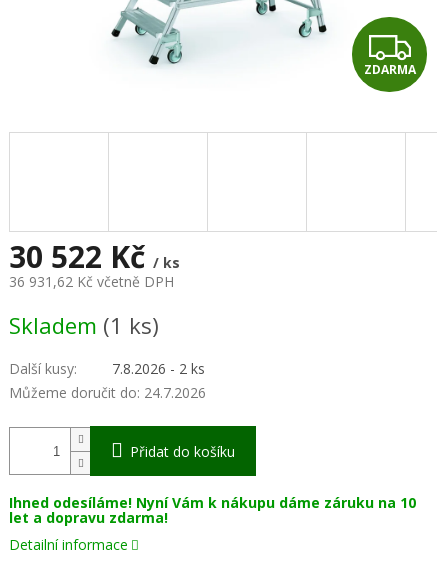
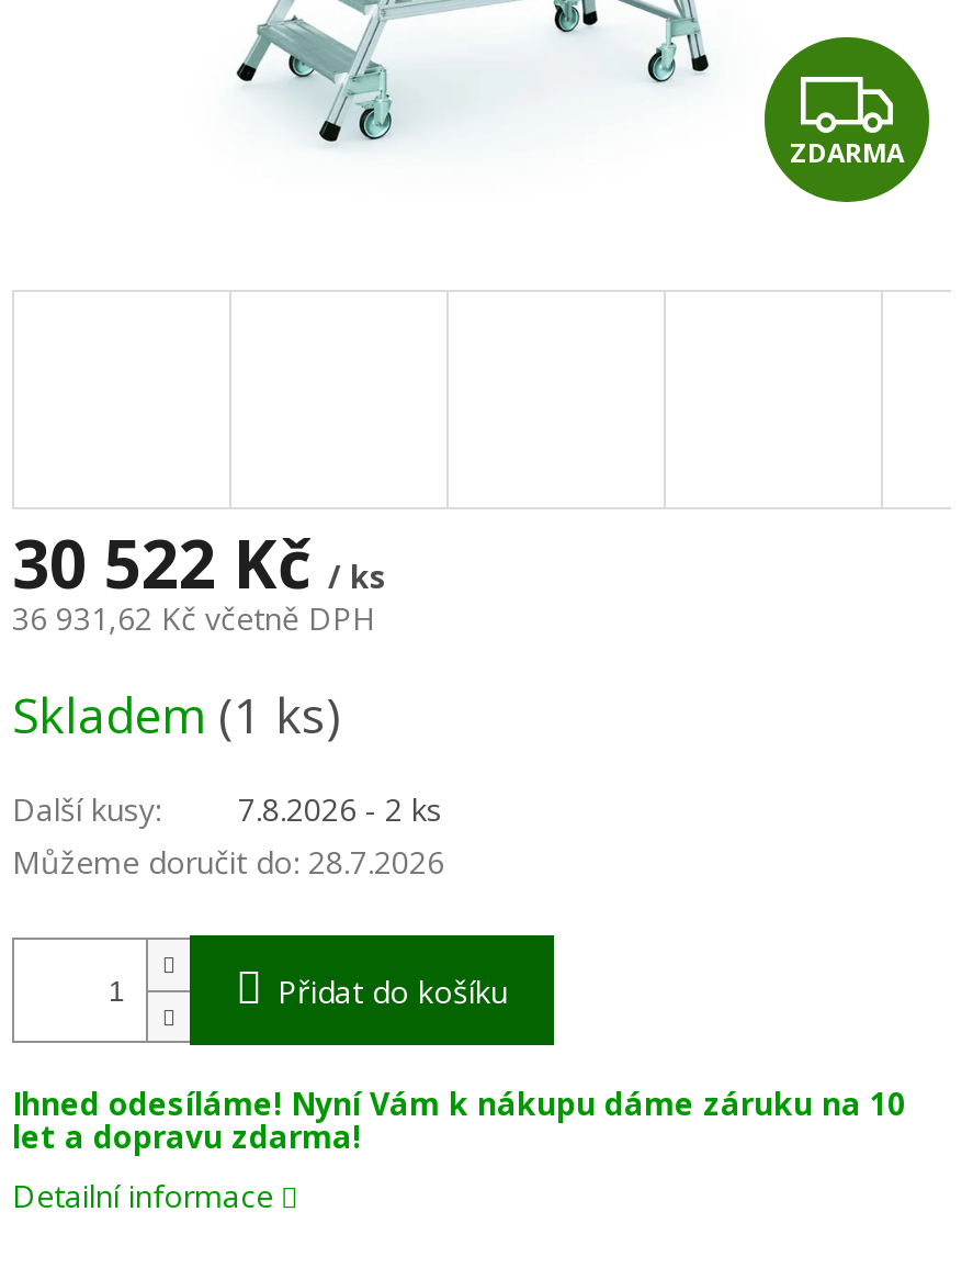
- Můžeme doručit do: 24.7.2026
+ Můžeme doručit do: 28.7.2026
